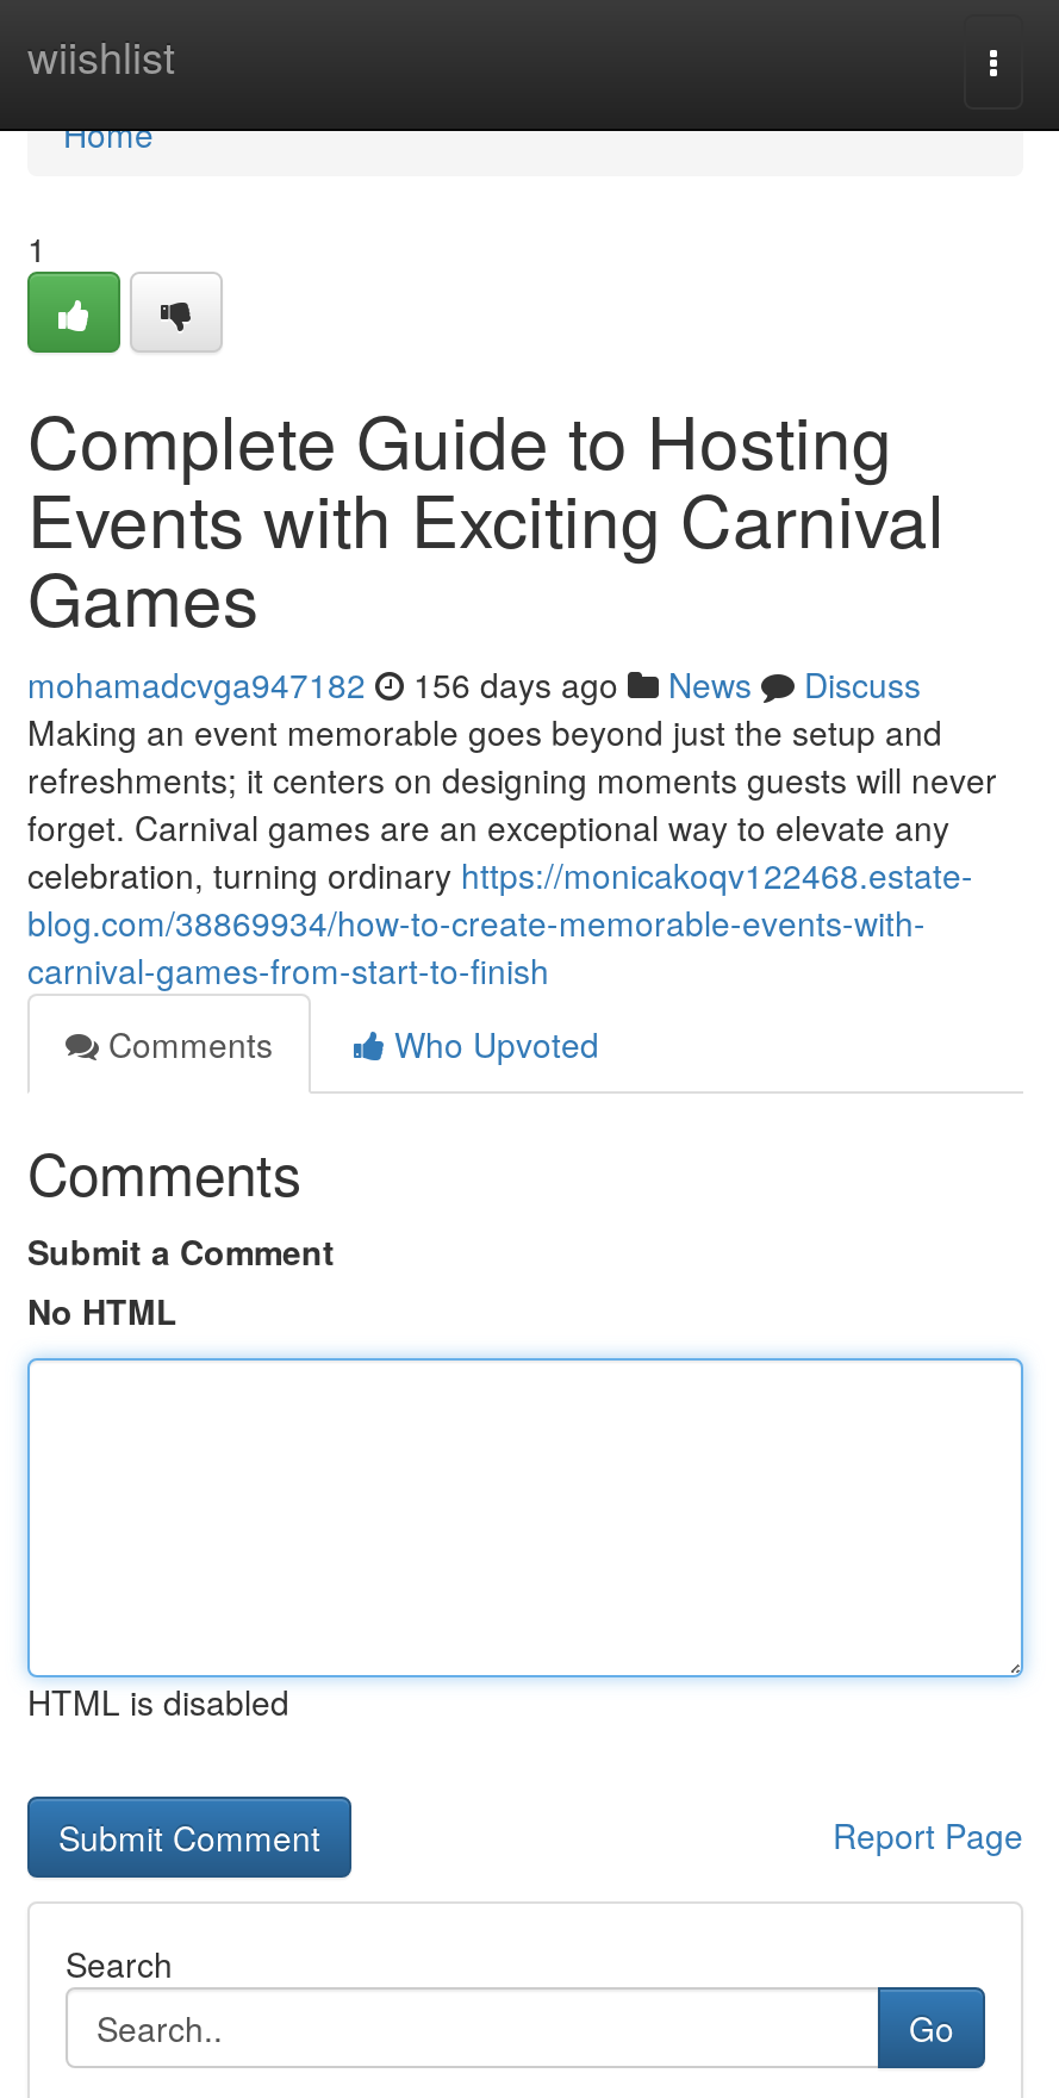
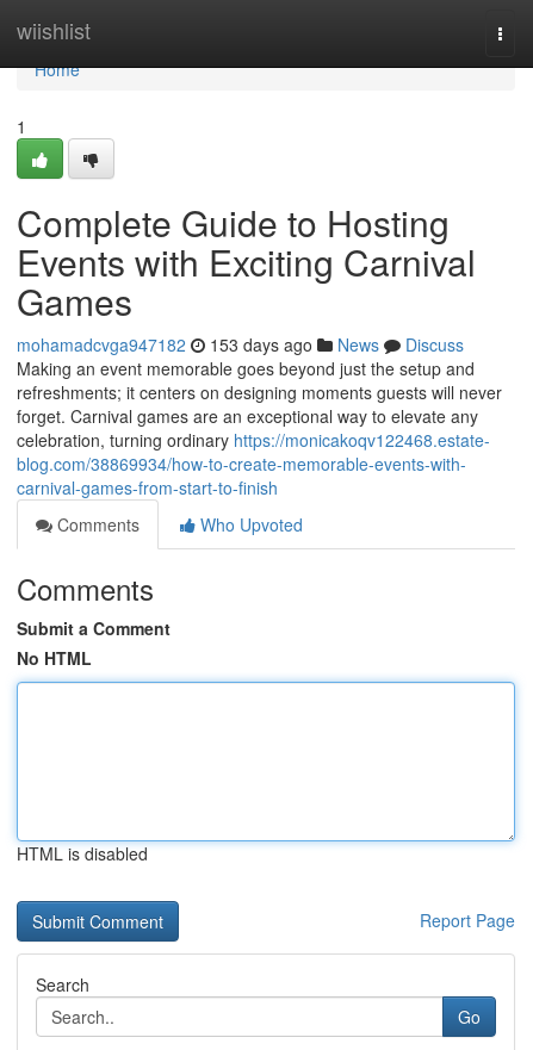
- mohamadcvga947182 156 days ago News Discuss
+ mohamadcvga947182 153 days ago News Discuss
